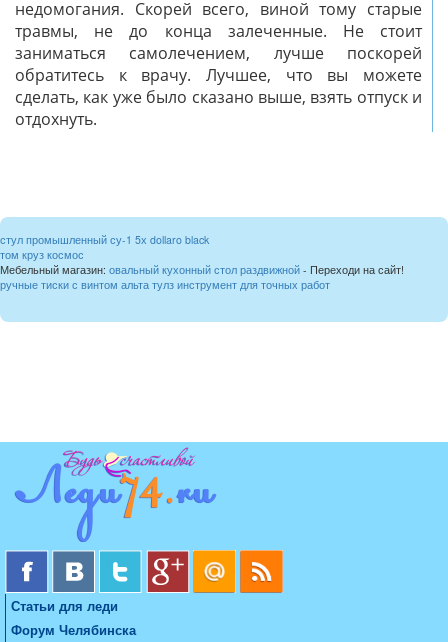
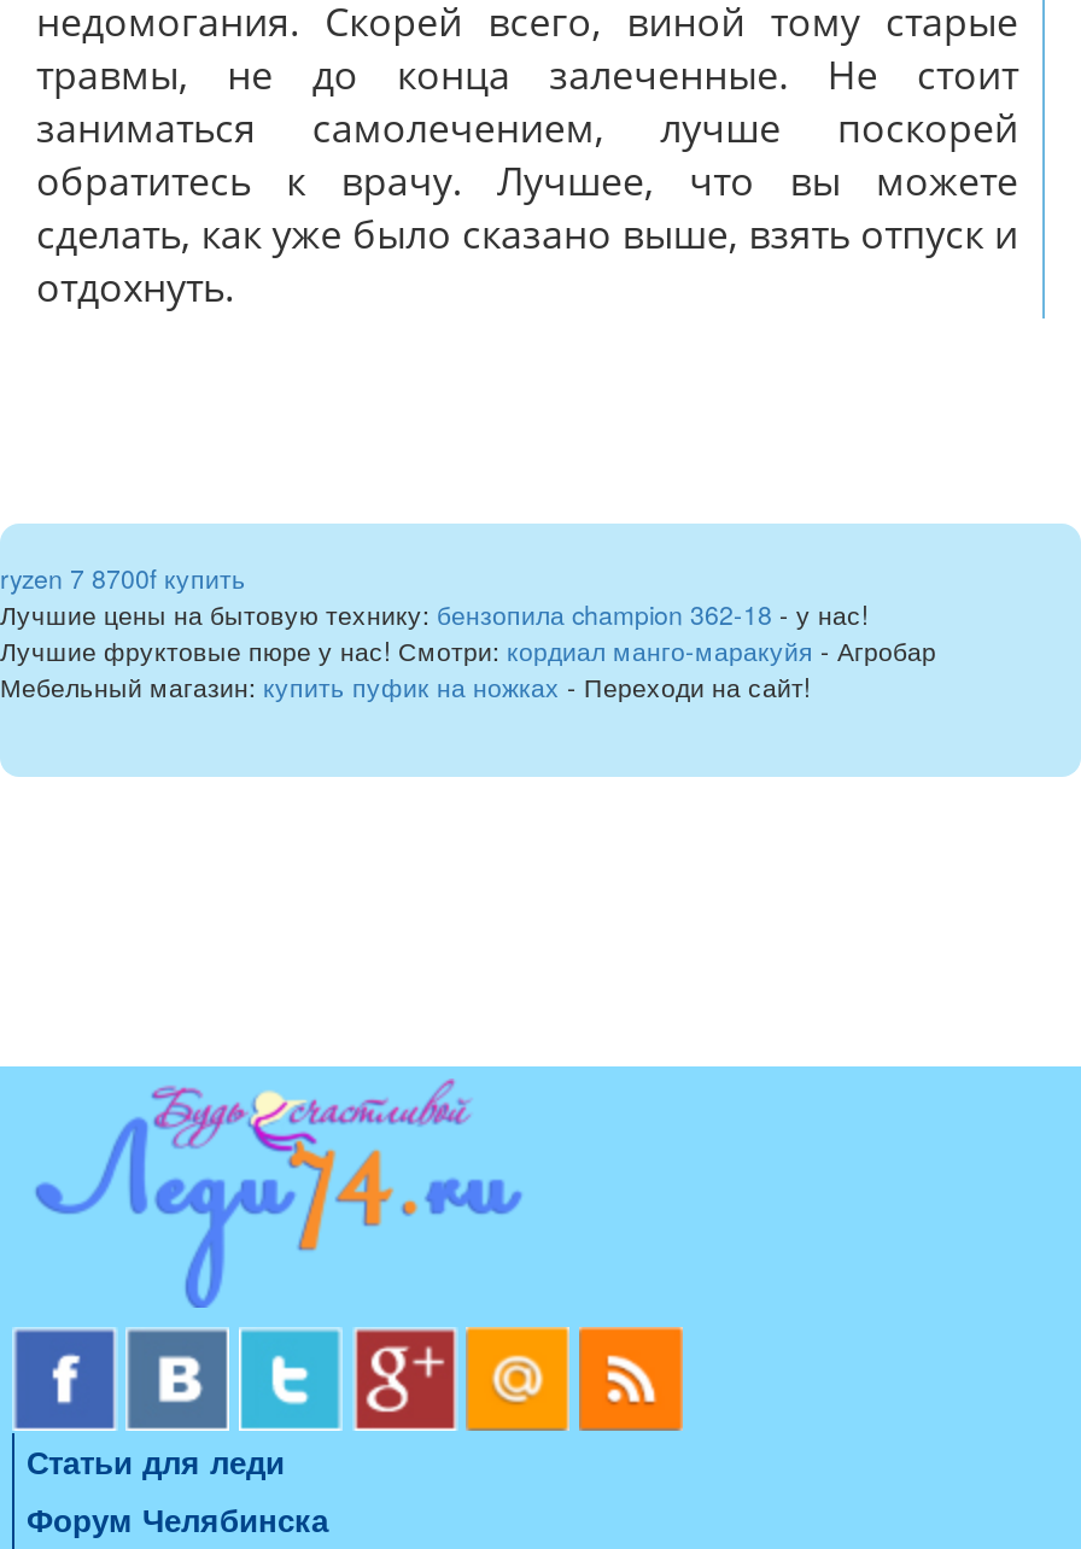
- стул промышленный су-1 5х dollaro black
- том круз космос
- Мебельный магазин: овальный кухонный стол раздвижной - Переходи на сайт!
- ручные тиски с винтом альта тулз инструмент для точных работ
+ ryzen 7 8700f купить
+ Лучшие цены на бытовую технику: бензопила champion 362-18 - у нас!
+ Лучшие фруктовые пюре у нас! Смотри: кордиал манго-маракуйя - Агробар
+ Мебельный магазин: купить пуфик на ножках - Переходи на сайт!
